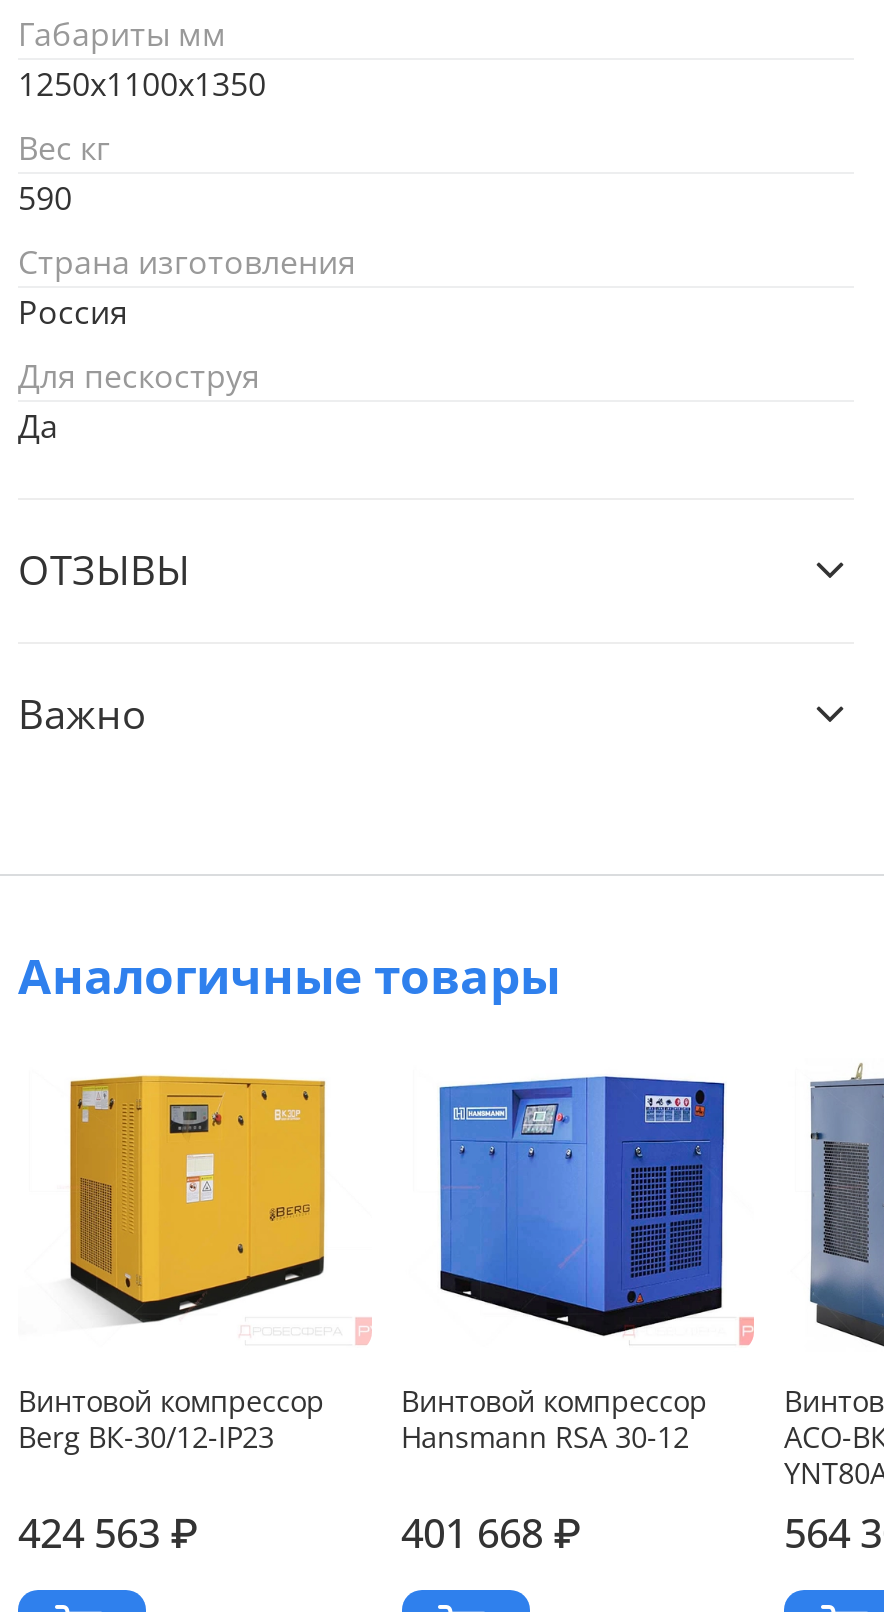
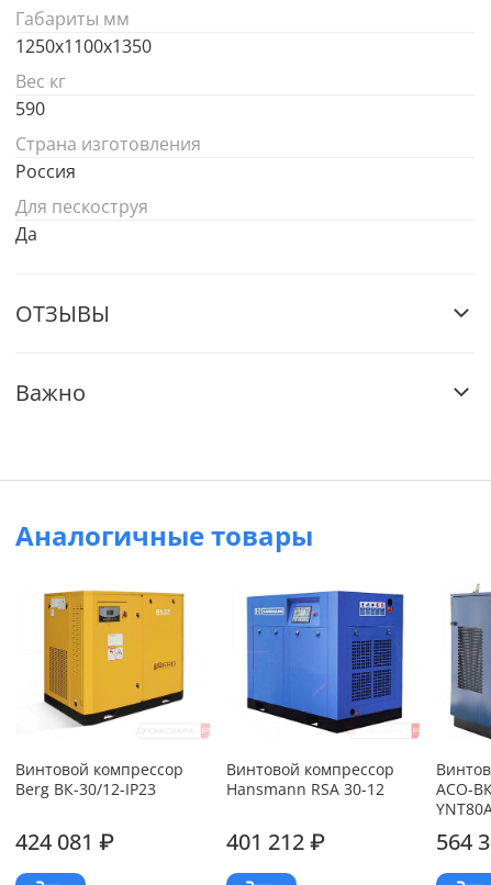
- 424 563 ₽
+ 424 081 ₽

- 401 668 ₽
+ 401 212 ₽
